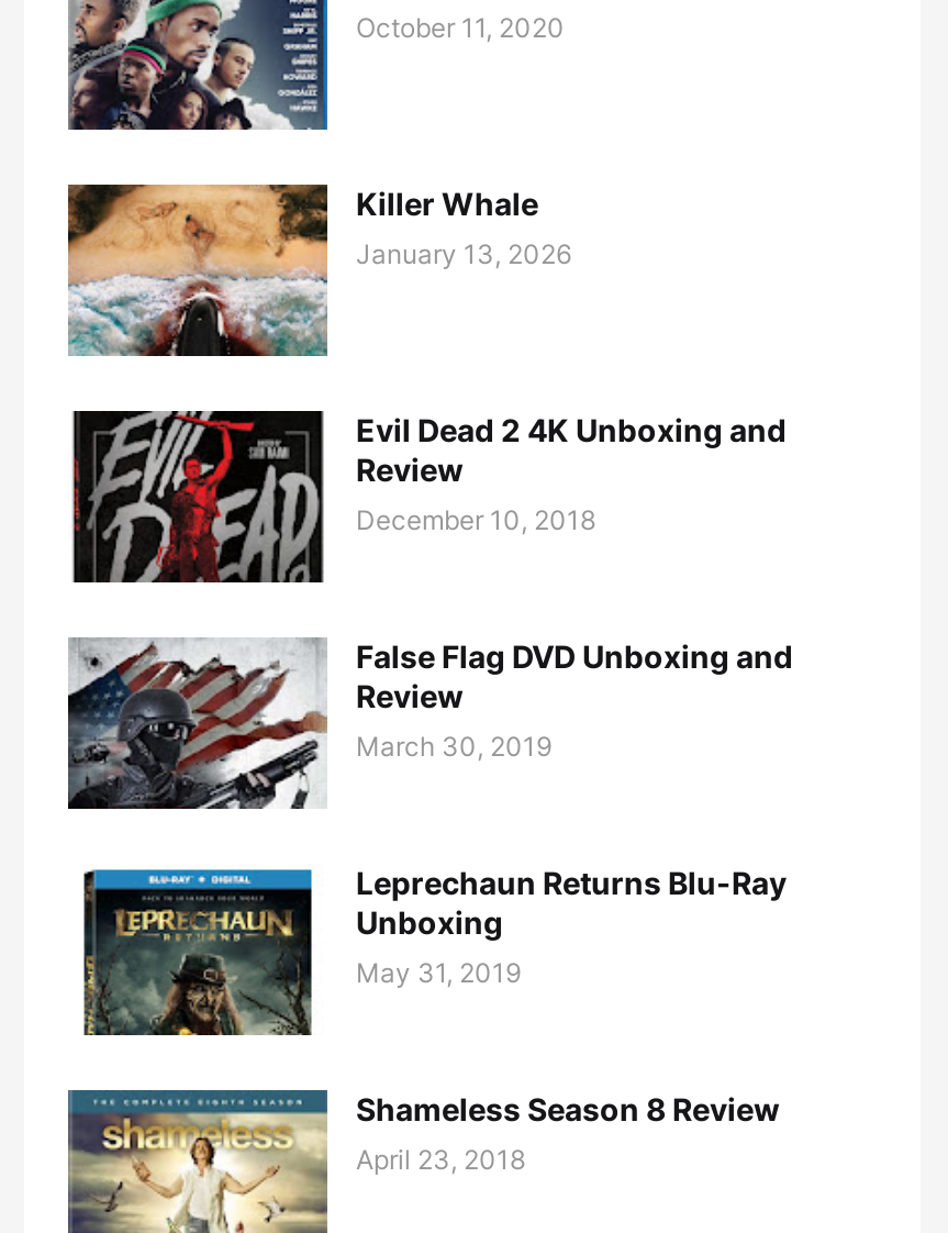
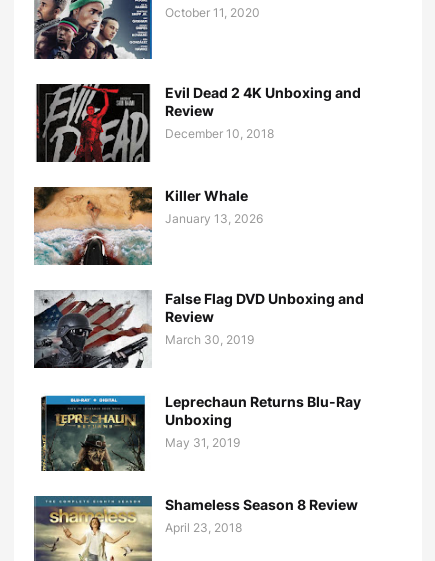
moved down: [image] | Killer Whale | January 13, 2026

moved up: [image] | Evil Dead 2 4K Unboxing and | Review | December 10, 2018
